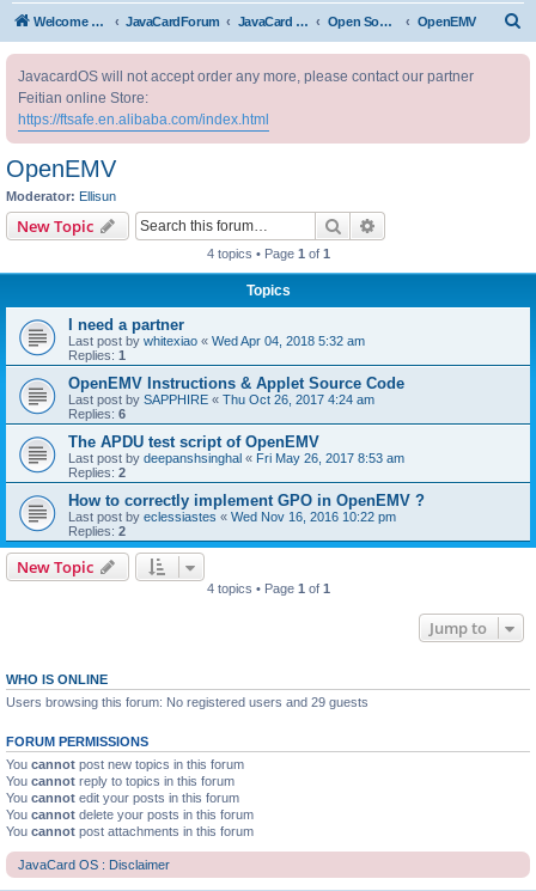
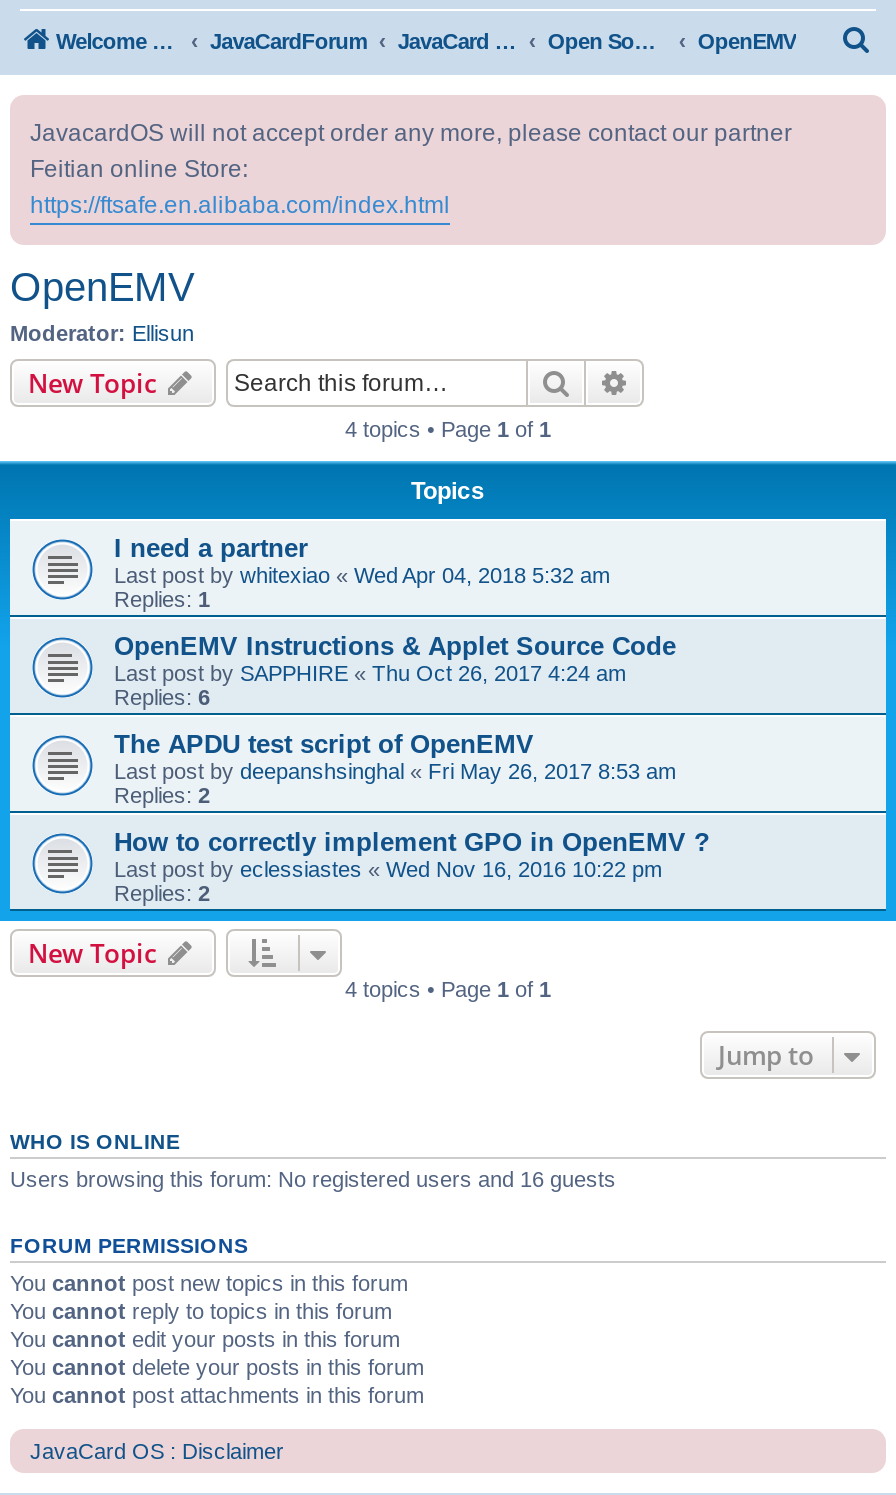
- Users browsing this forum: No registered users and 29 guests
+ Users browsing this forum: No registered users and 16 guests
